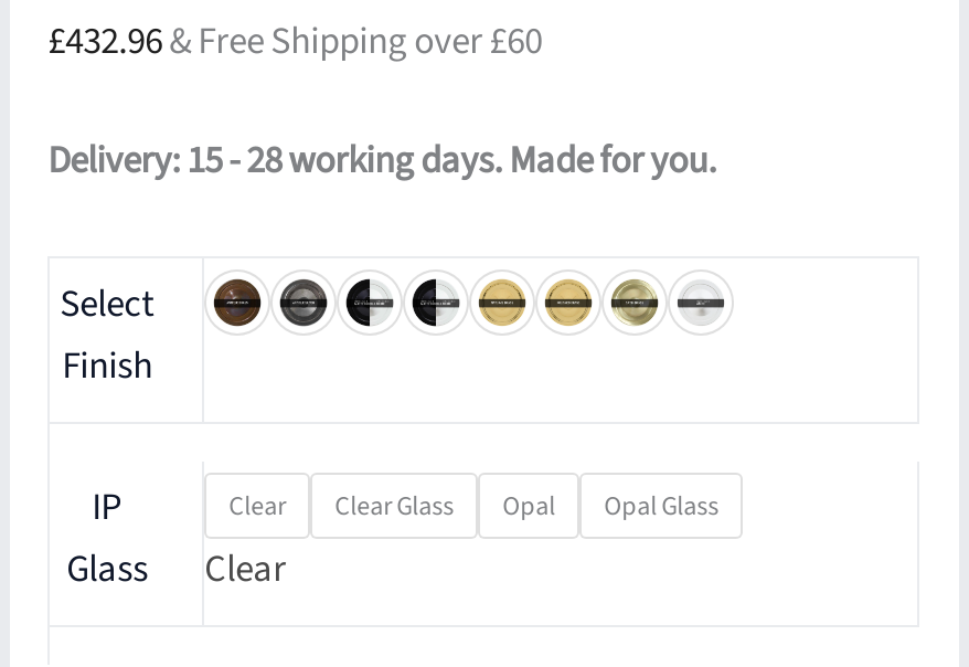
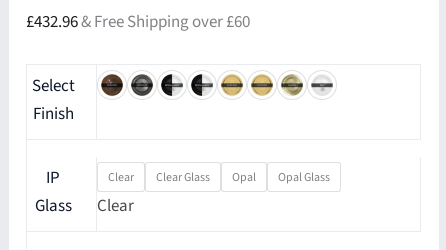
- Delivery: 15 - 28 working days. Made for you.
